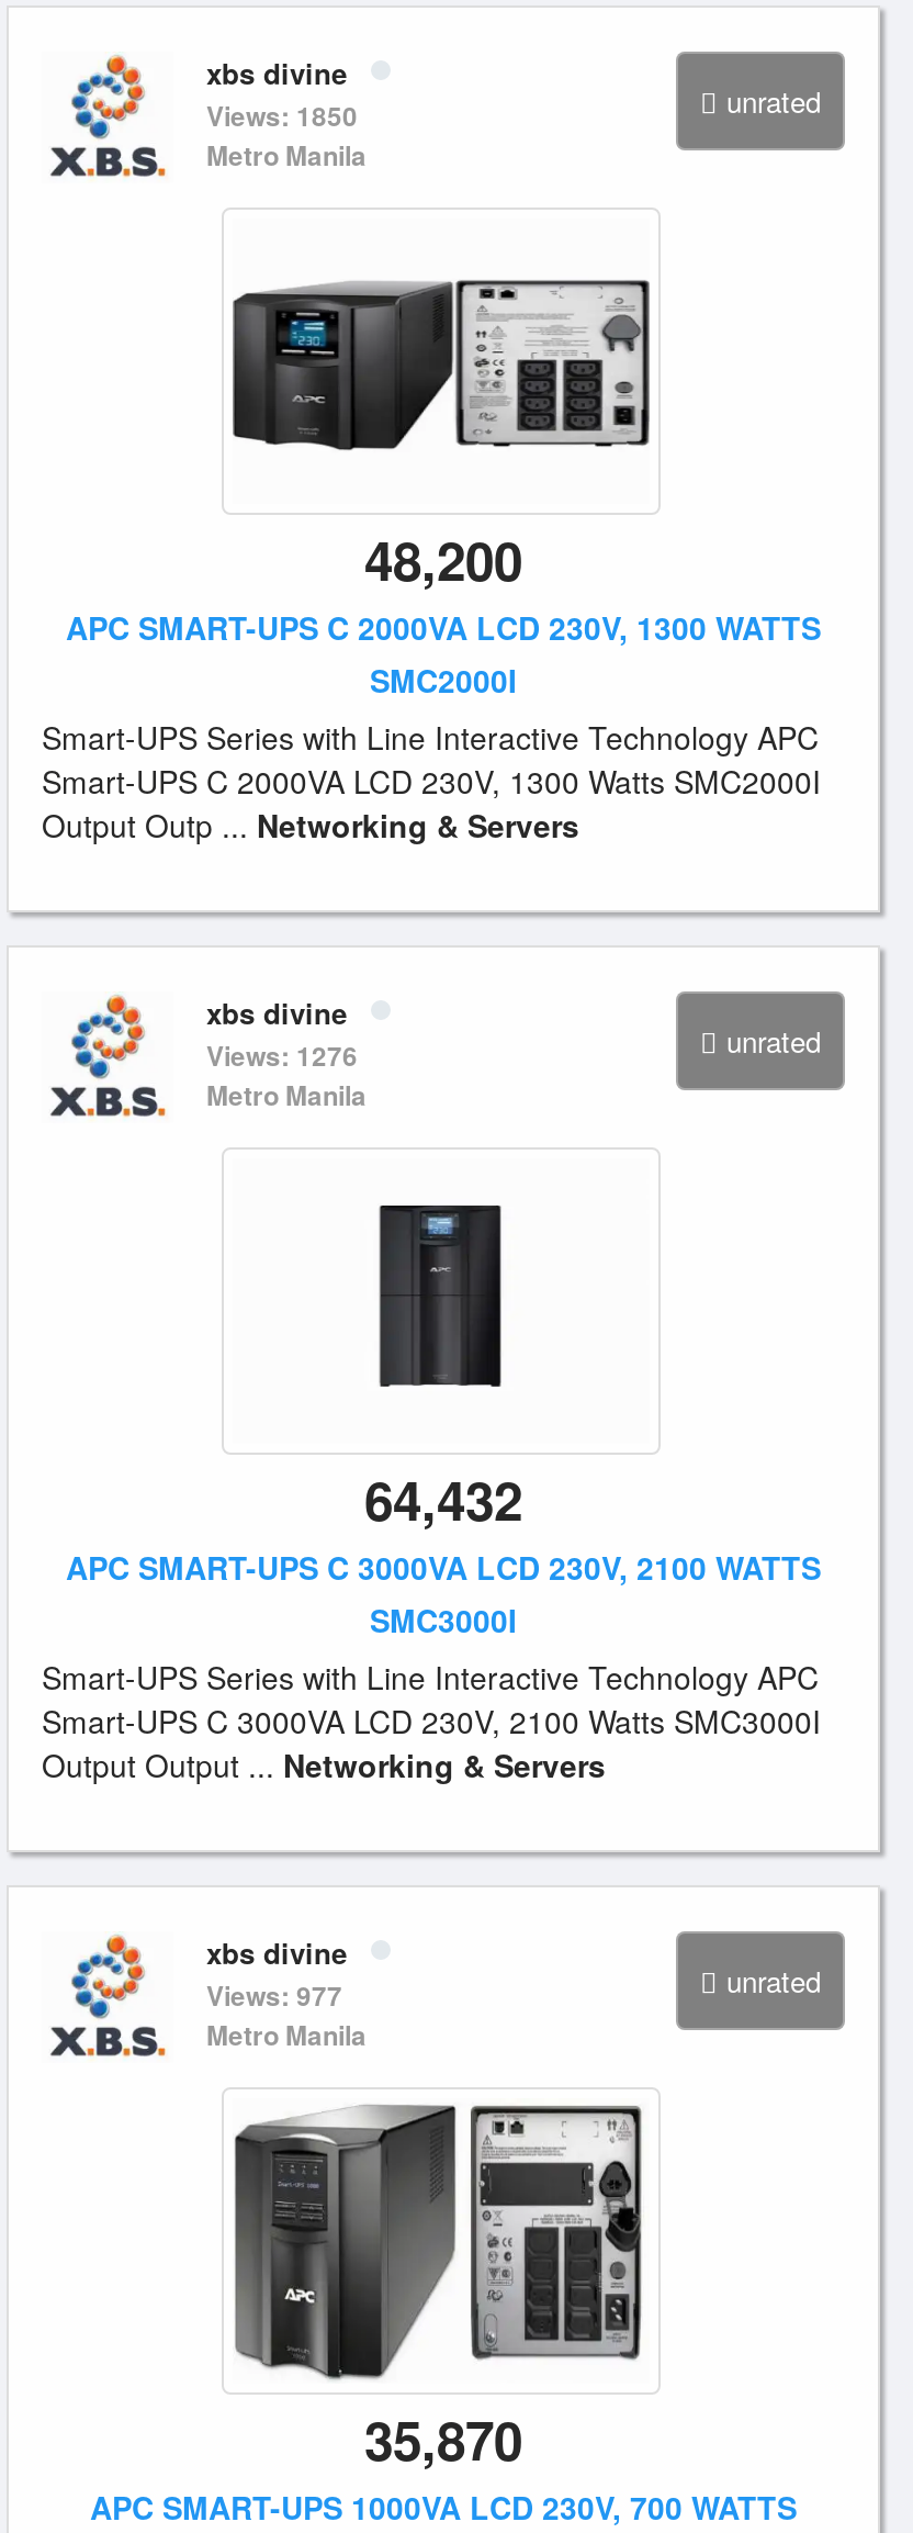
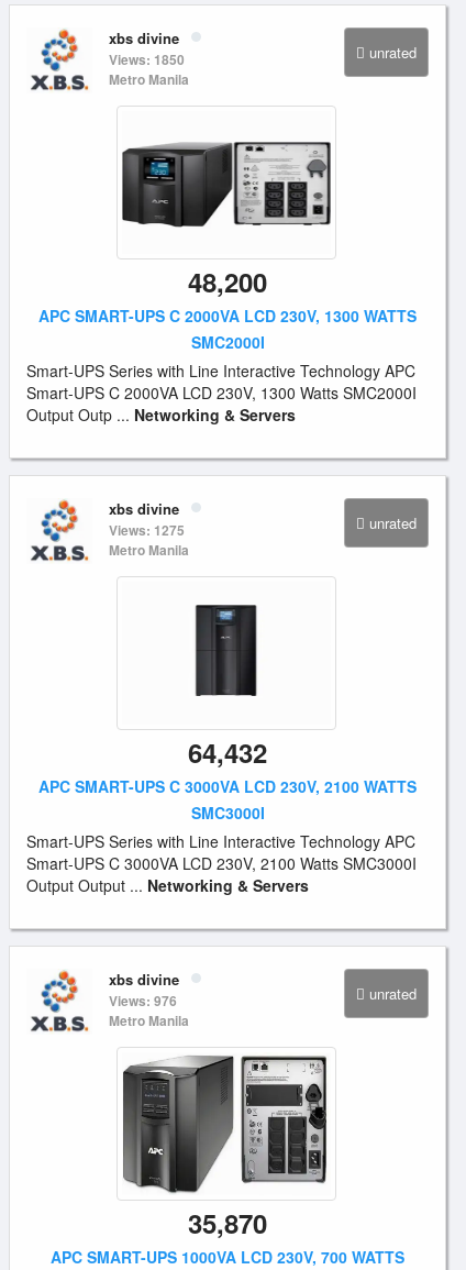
- Views: 1276
+ Views: 1275

- Views: 977
+ Views: 976
